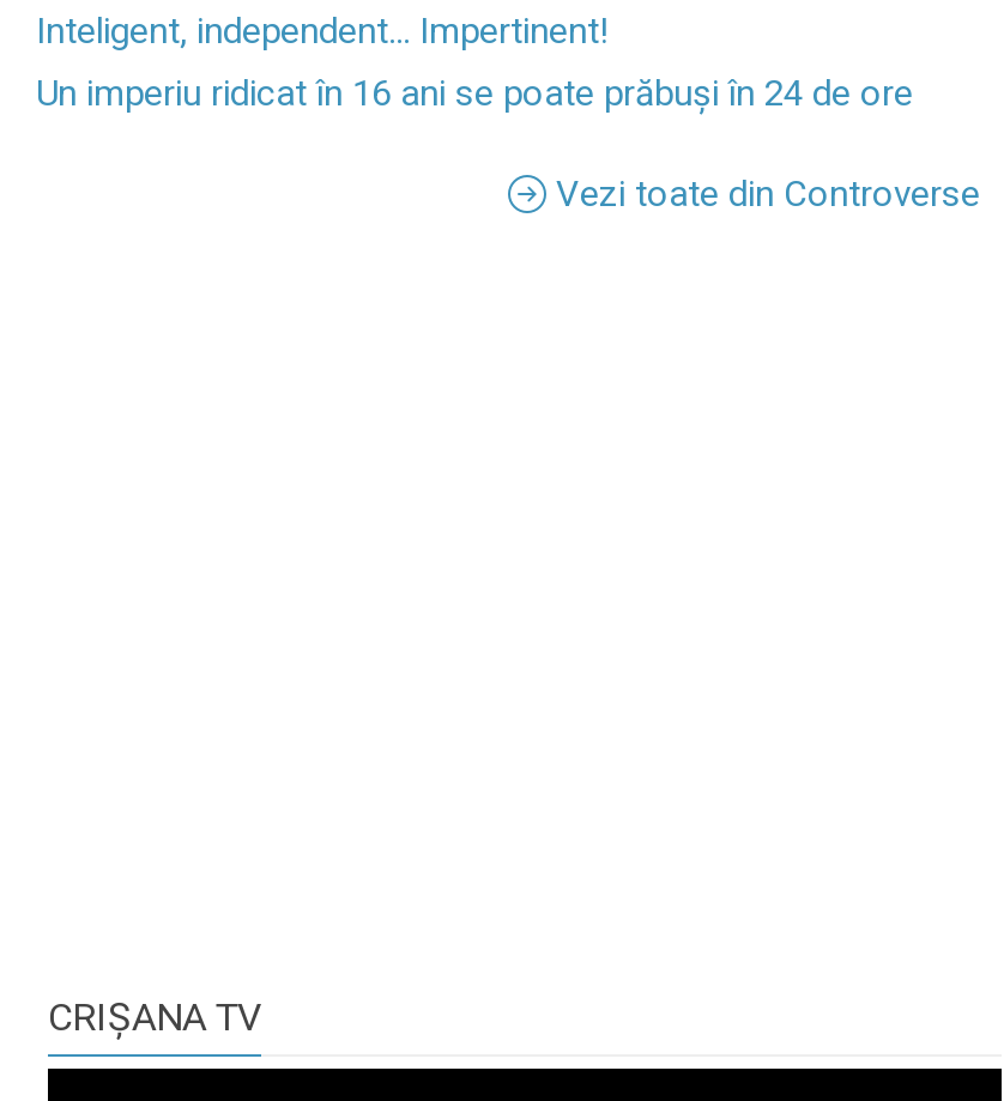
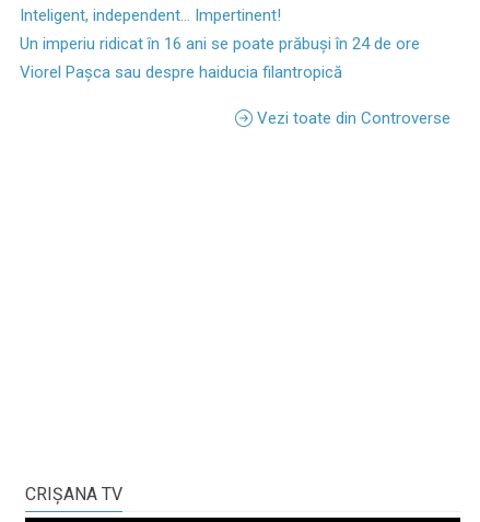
+ Viorel Pașca sau despre haiducia filantropică
